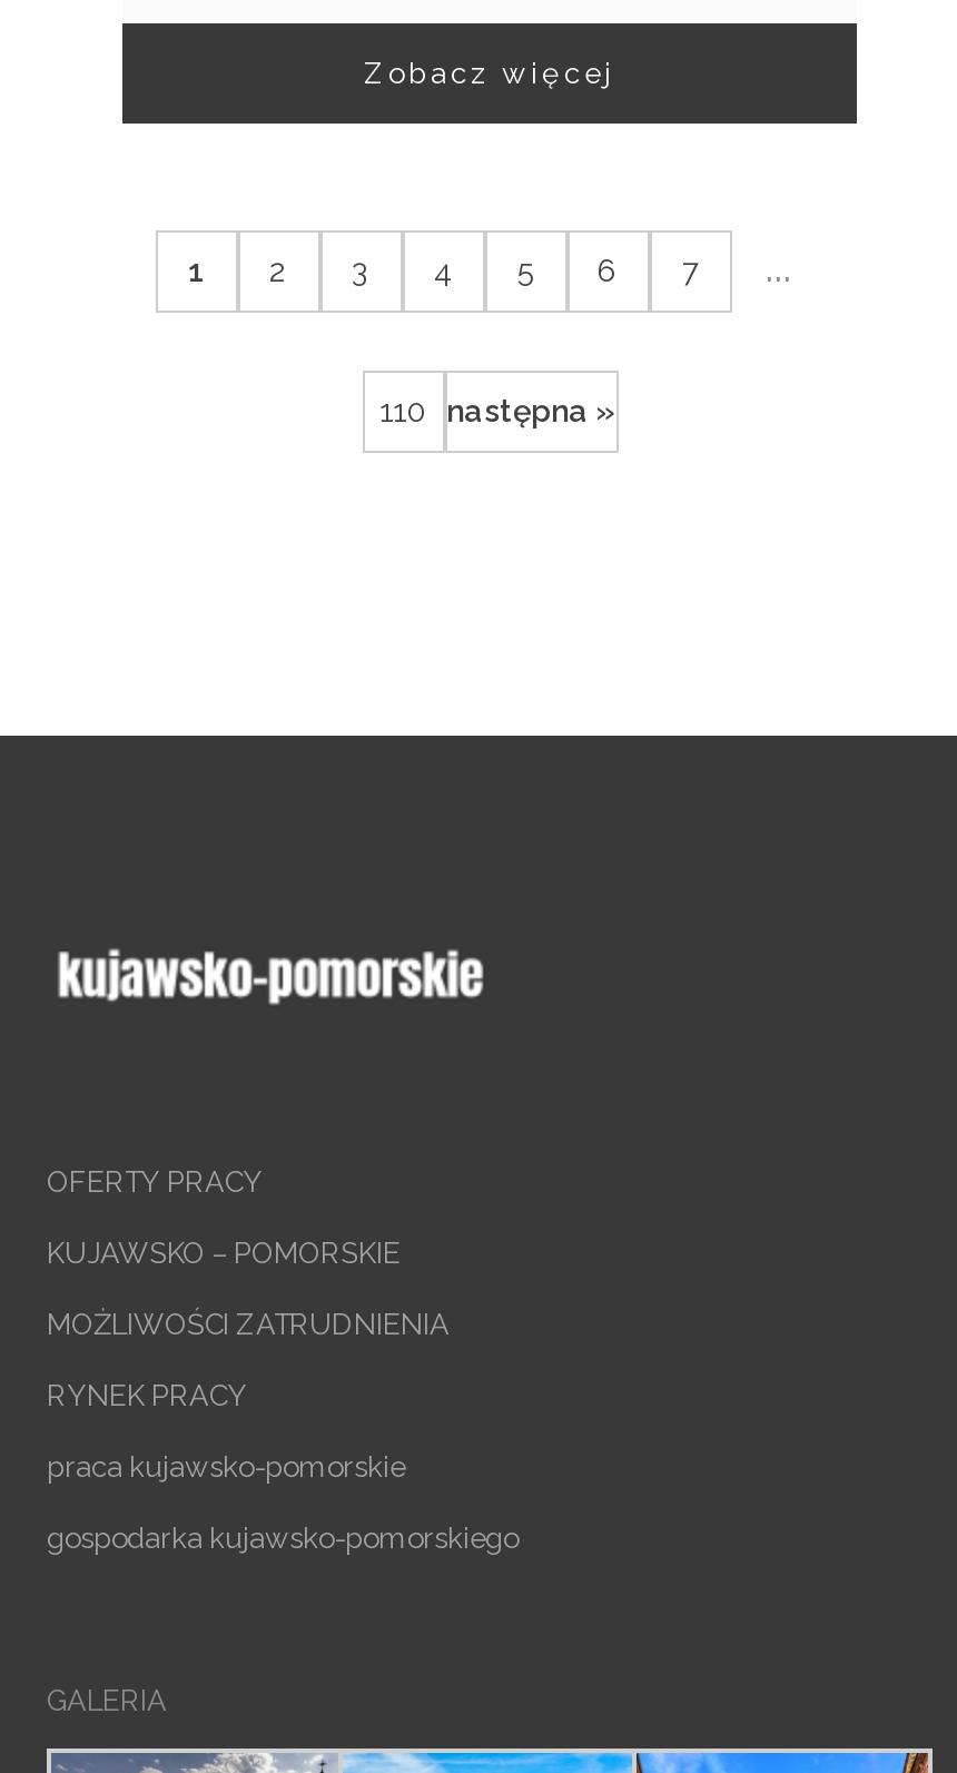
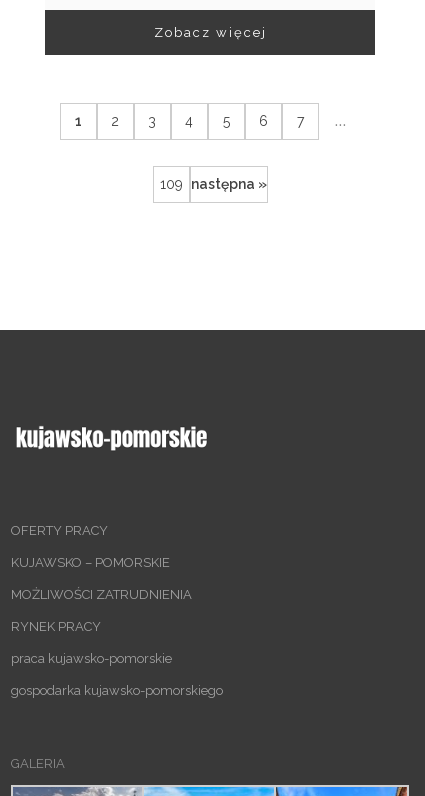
- 110 następna »
+ 109 następna »
